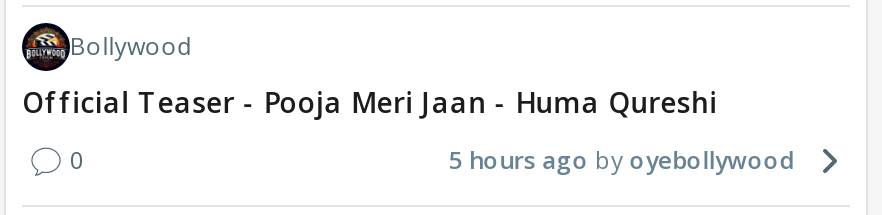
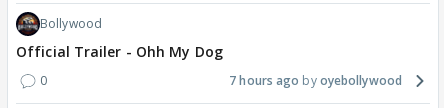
- Official Teaser - Pooja Meri Jaan - Huma Qureshi
+ Official Trailer - Ohh My Dog

- 5 hours ago oyebollywood
+ 7 hours ago oyebollywood
